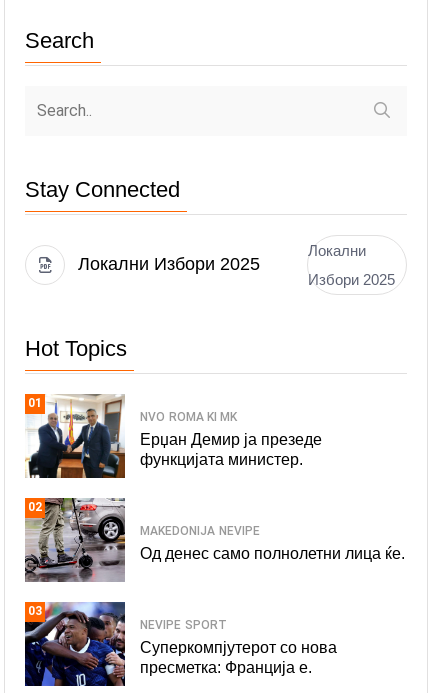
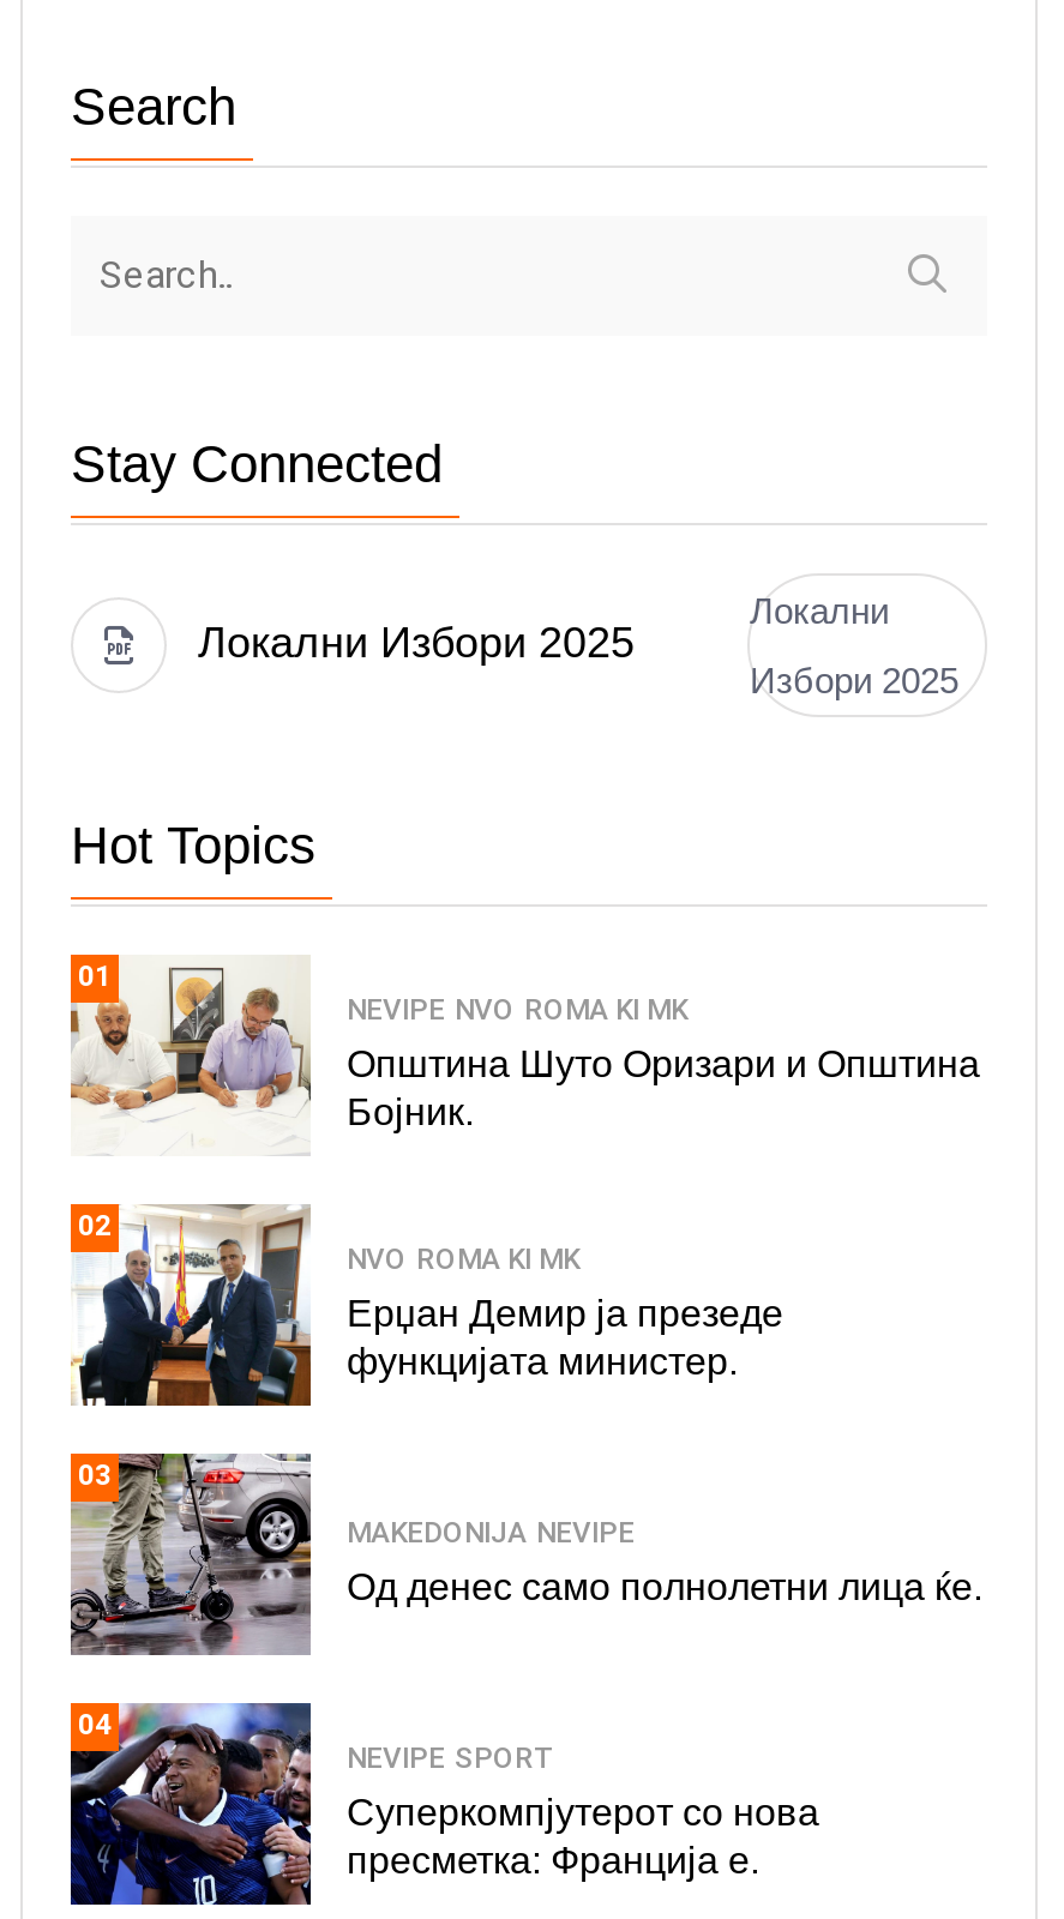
+ [image]
+ NEVIPE NVO ROMA KI MK
+ Општина Шуто Оризари и Општина
+ Бојник.
+ 02

- 02
+ 03

- 03
+ 04
